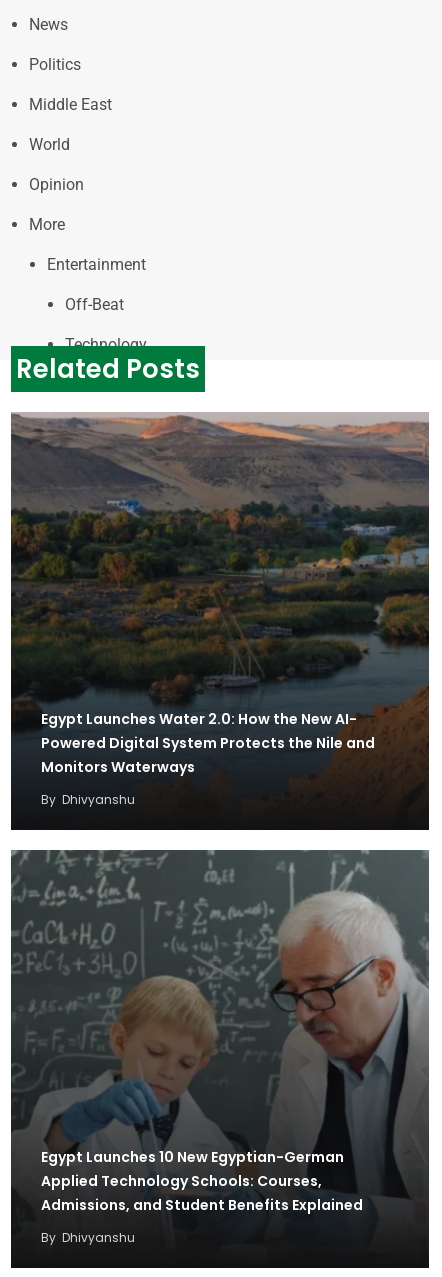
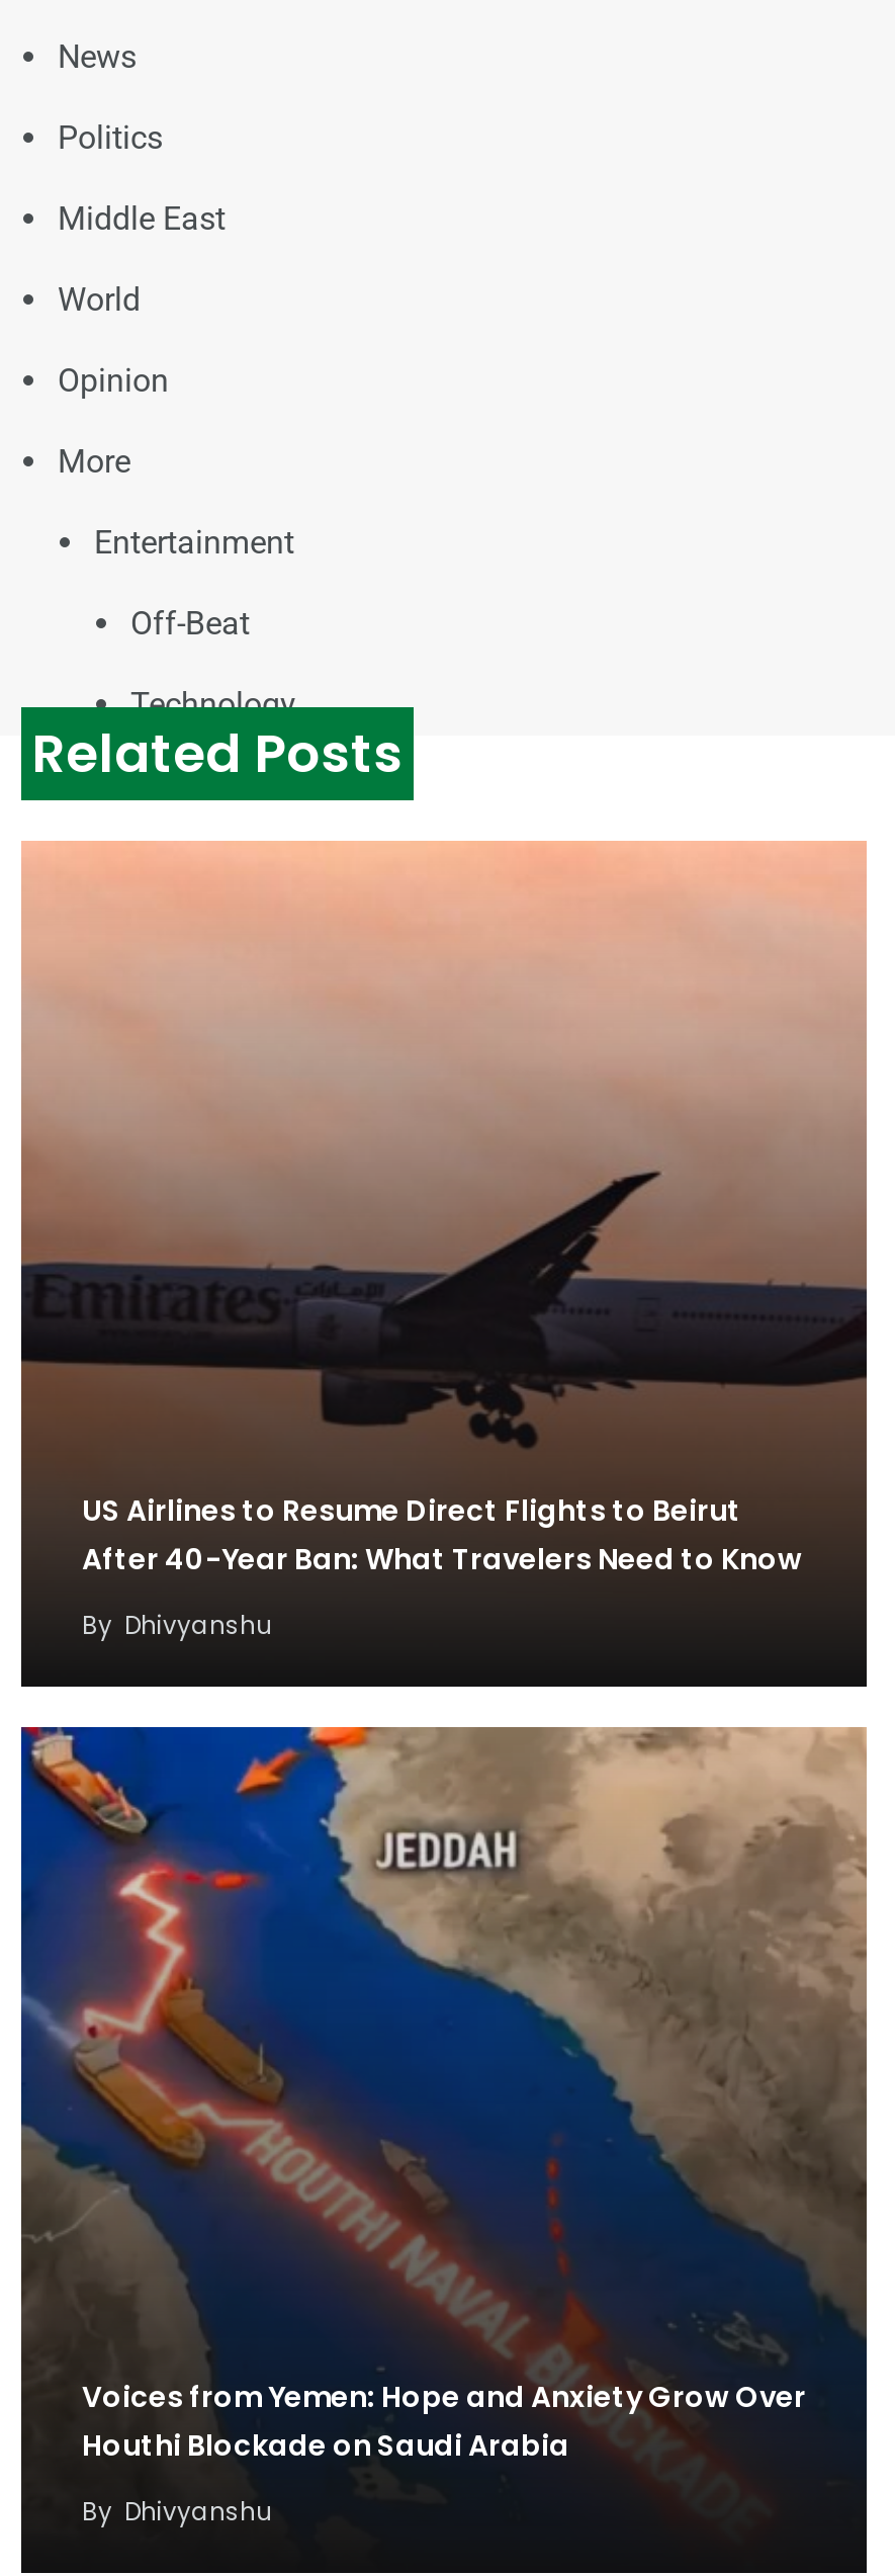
- [image]
- Egypt Launches Water 2.0: How the New AI-
- Powered Digital System Protects the Nile and
- Monitors Waterways
+ [image]
+ US Airlines to Resume Direct Flights to Beirut
+ After 40-Year Ban: What Travelers Need to Know

- [image]
- Egypt Launches 10 New Egyptian-German
- Applied Technology Schools: Courses,
- Admissions, and Student Benefits Explained
+ [image]
+ Voices from Yemen: Hope and Anxiety Grow Over
+ Houthi Blockade on Saudi Arabia
